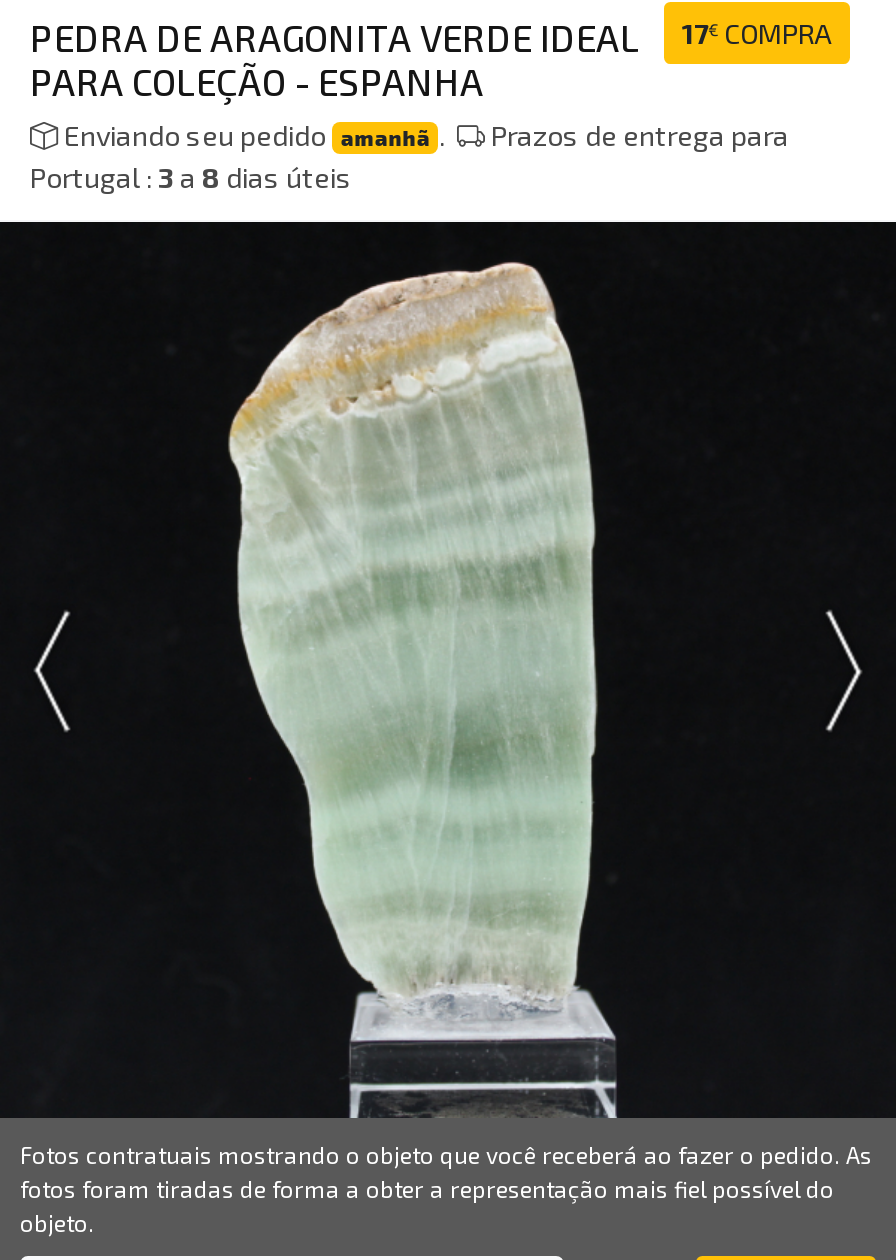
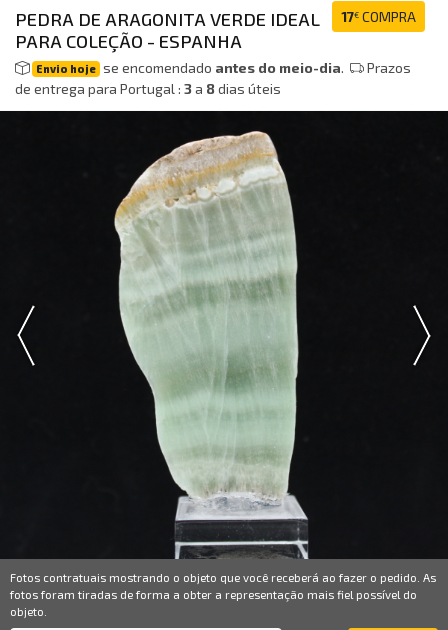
- Enviando seu pedido amanhã .
- Prazos de entrega para
- Portugal : 3 a 8 dias úteis
+ Envio hoje se encomendado antes do meio-dia.
+ Prazos
+ de entrega para Portugal : 3 a 8 dias úteis
